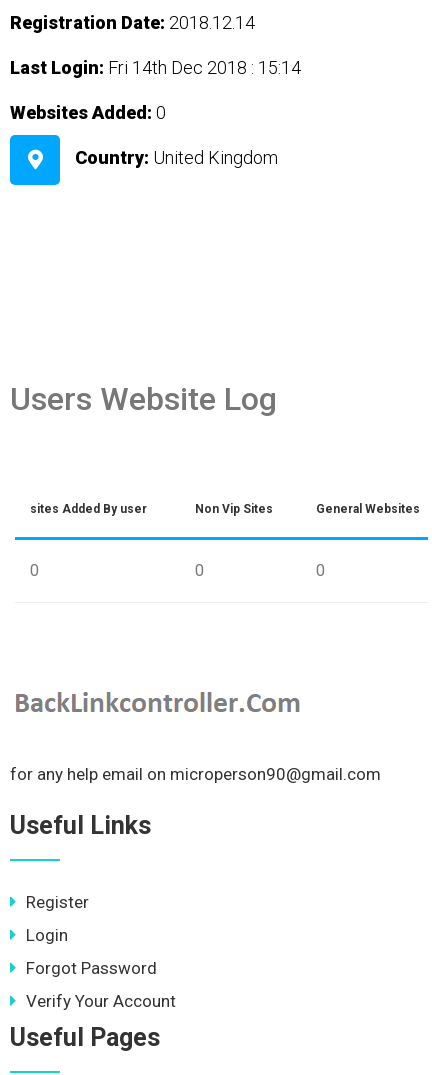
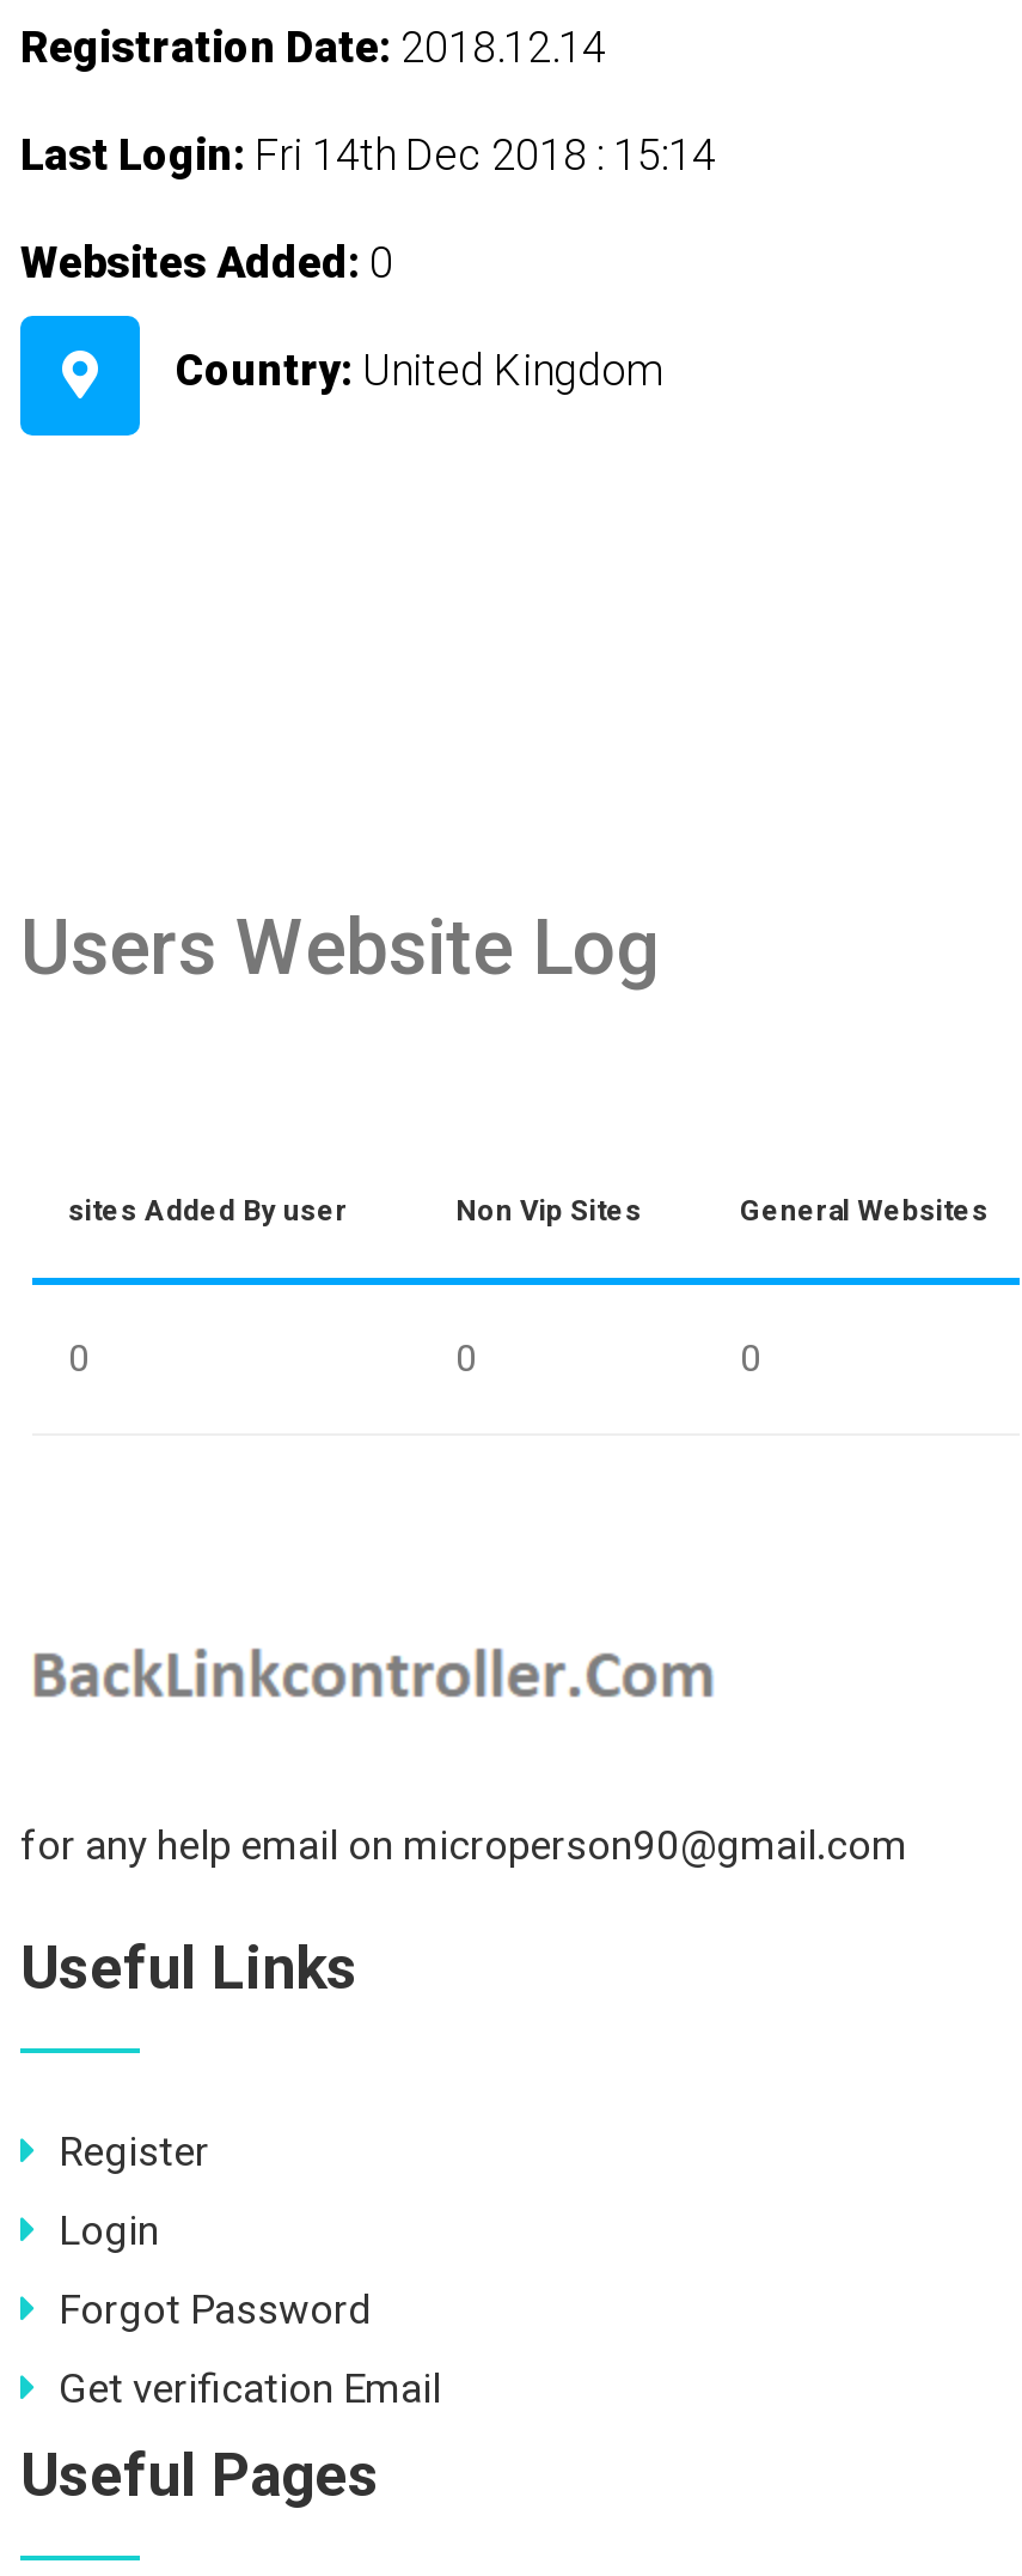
- Verify Your Account
+ Get verification Email
